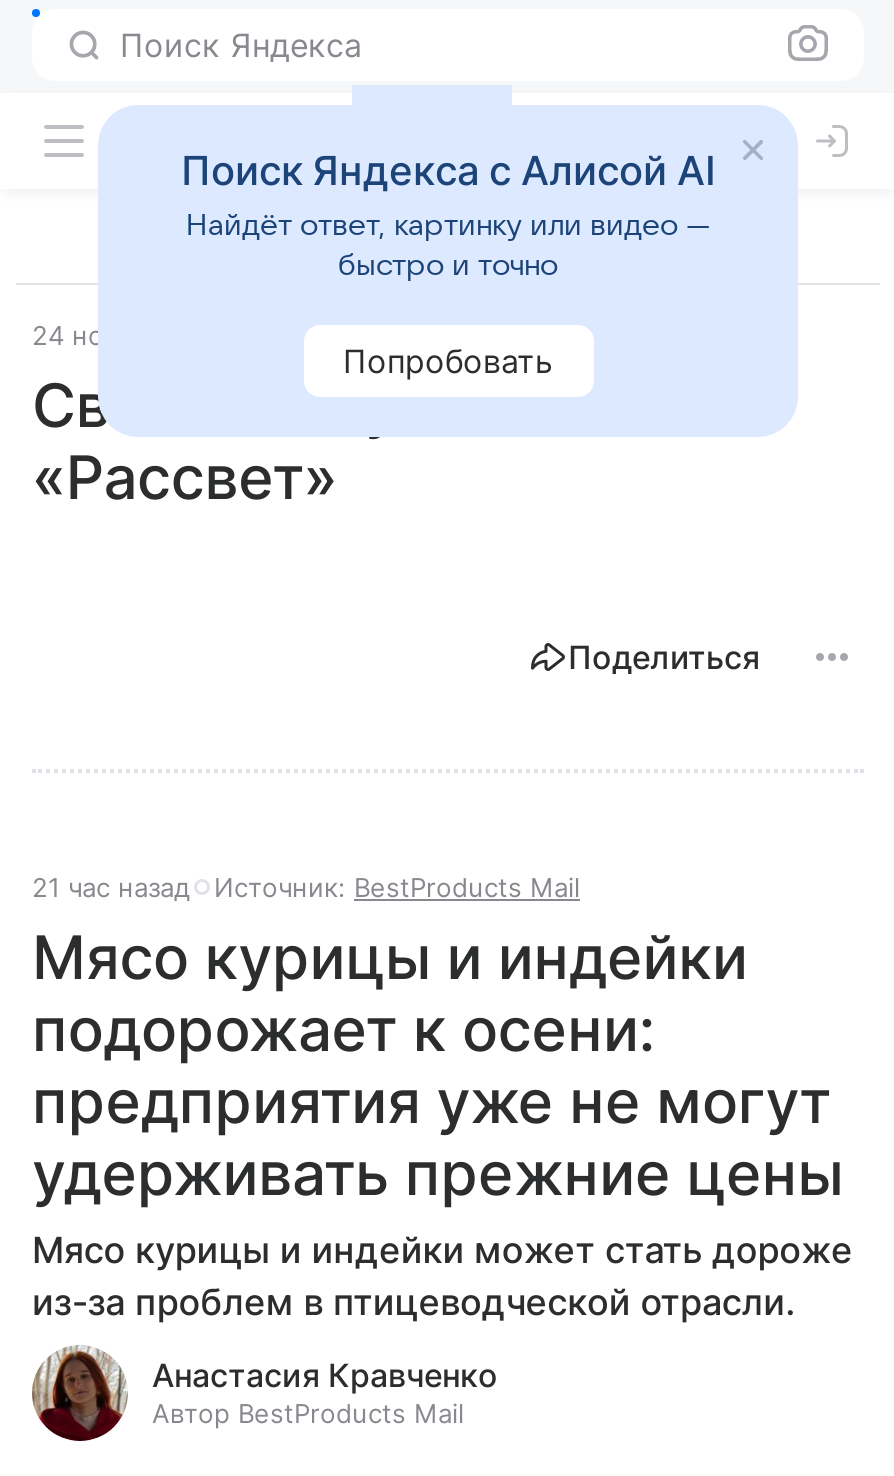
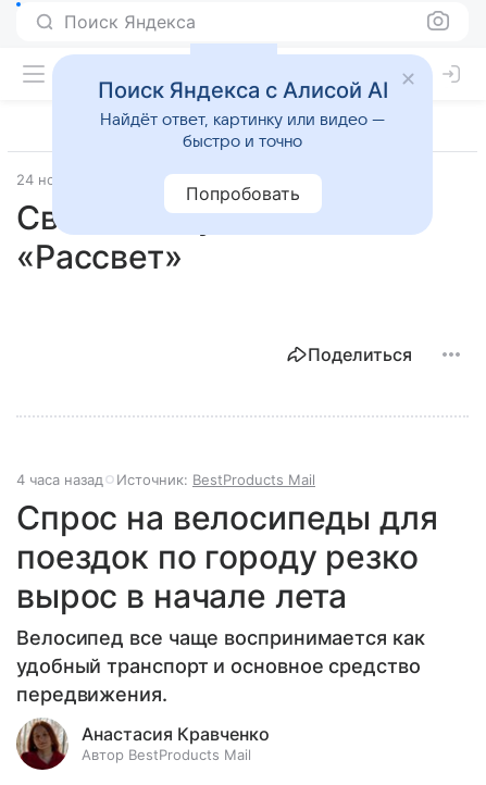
- 21 час назад Источник: BestProducts Mail
+ 4 часа назад Источник: BestProducts Mail

- Мясо курицы и индейки
- подорожает к осени:
- предприятия уже не могут
- удерживать прежние цены
- Мясо курицы и индейки может стать дороже
- из-за проблем в птицеводческой отрасли.
+ Спрос на велосипеды для
+ поездок по городу резко
+ вырос в начале лета
+ Велосипед все чаще воспринимается как
+ удобный транспорт и основное средство
+ передвижения.
